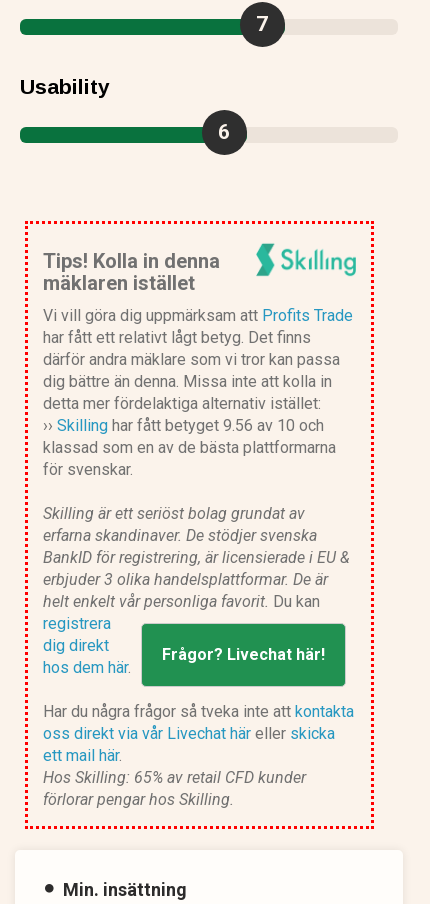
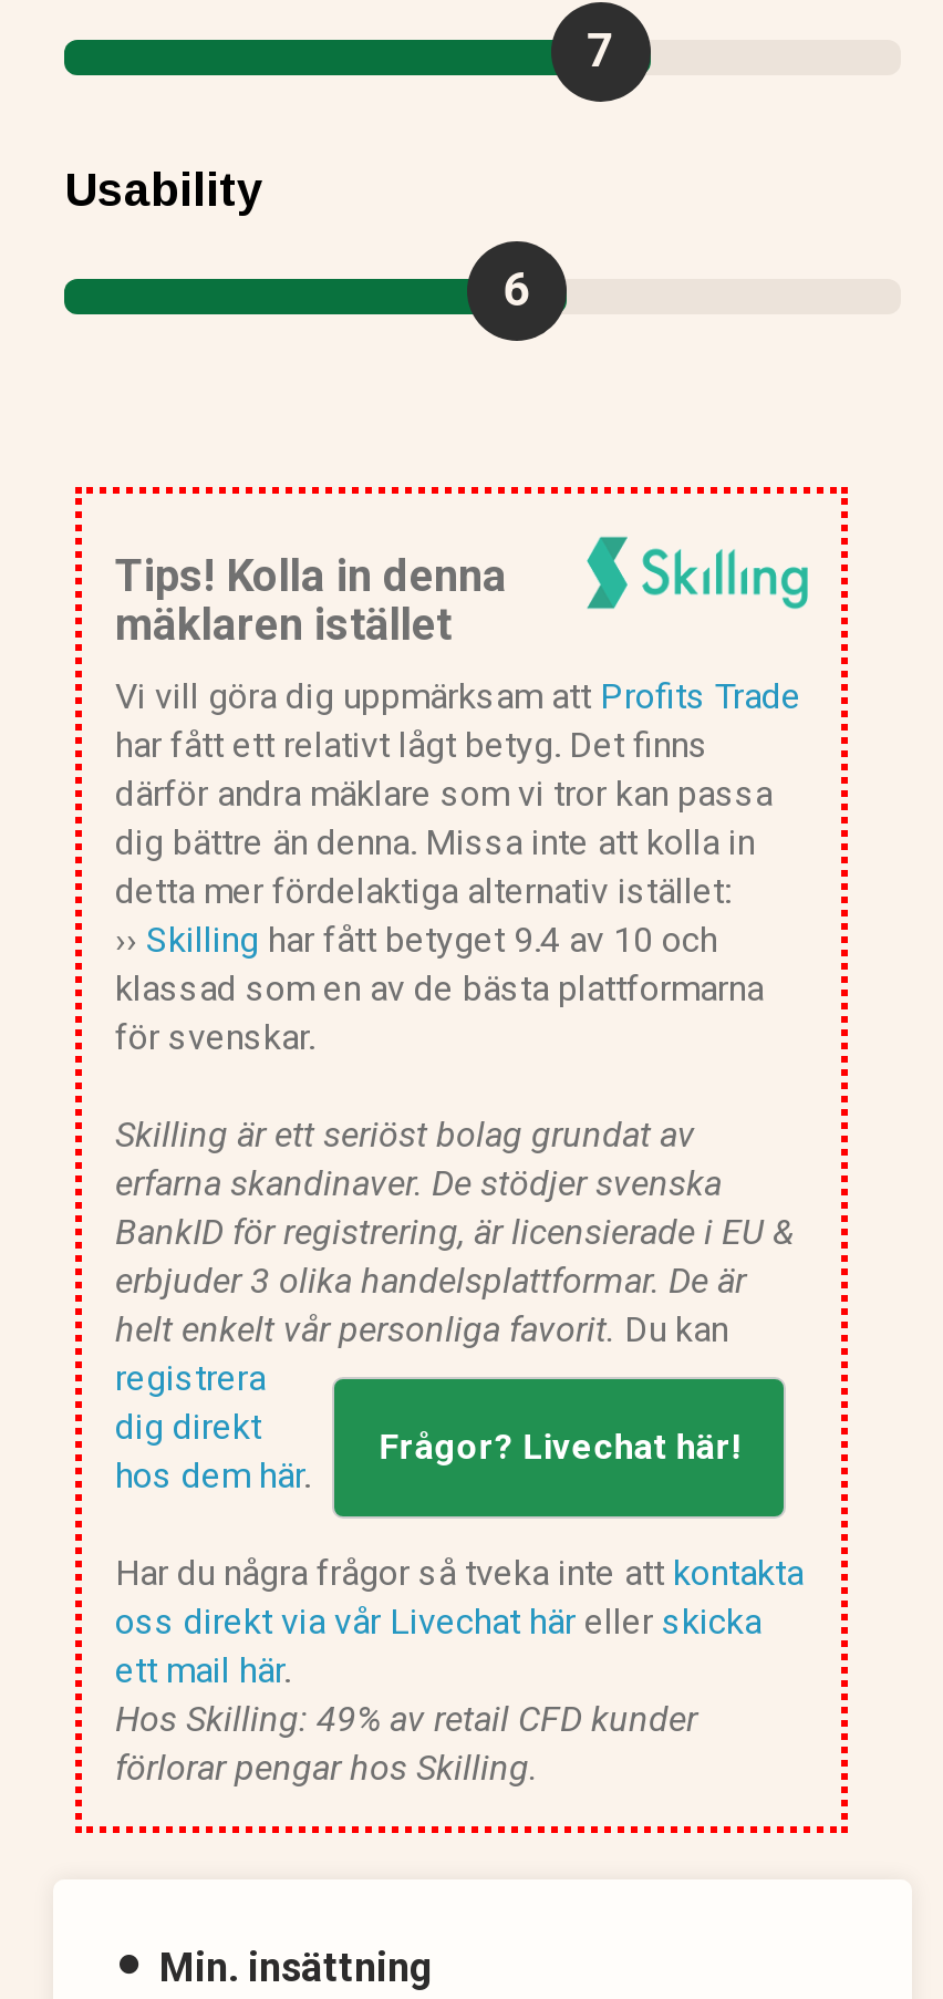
- ›› Skilling har fått betyget 9.56 av 10 och
+ ›› Skilling har fått betyget 9.4 av 10 och

- Hos Skilling: 65% av retail CFD kunder
+ Hos Skilling: 49% av retail CFD kunder
